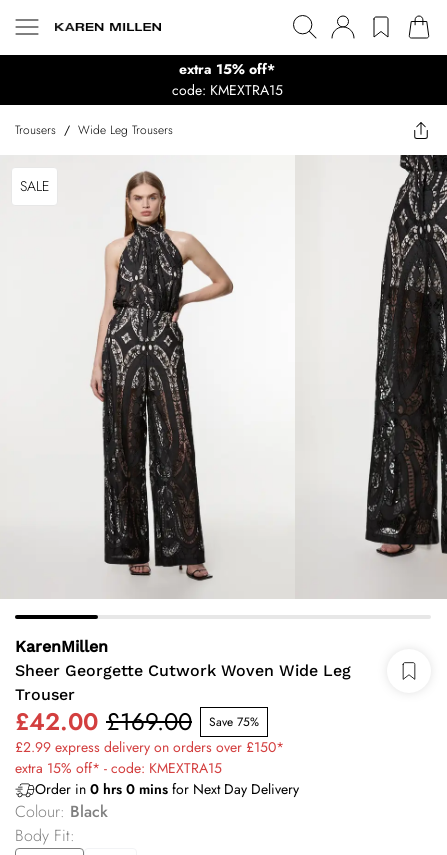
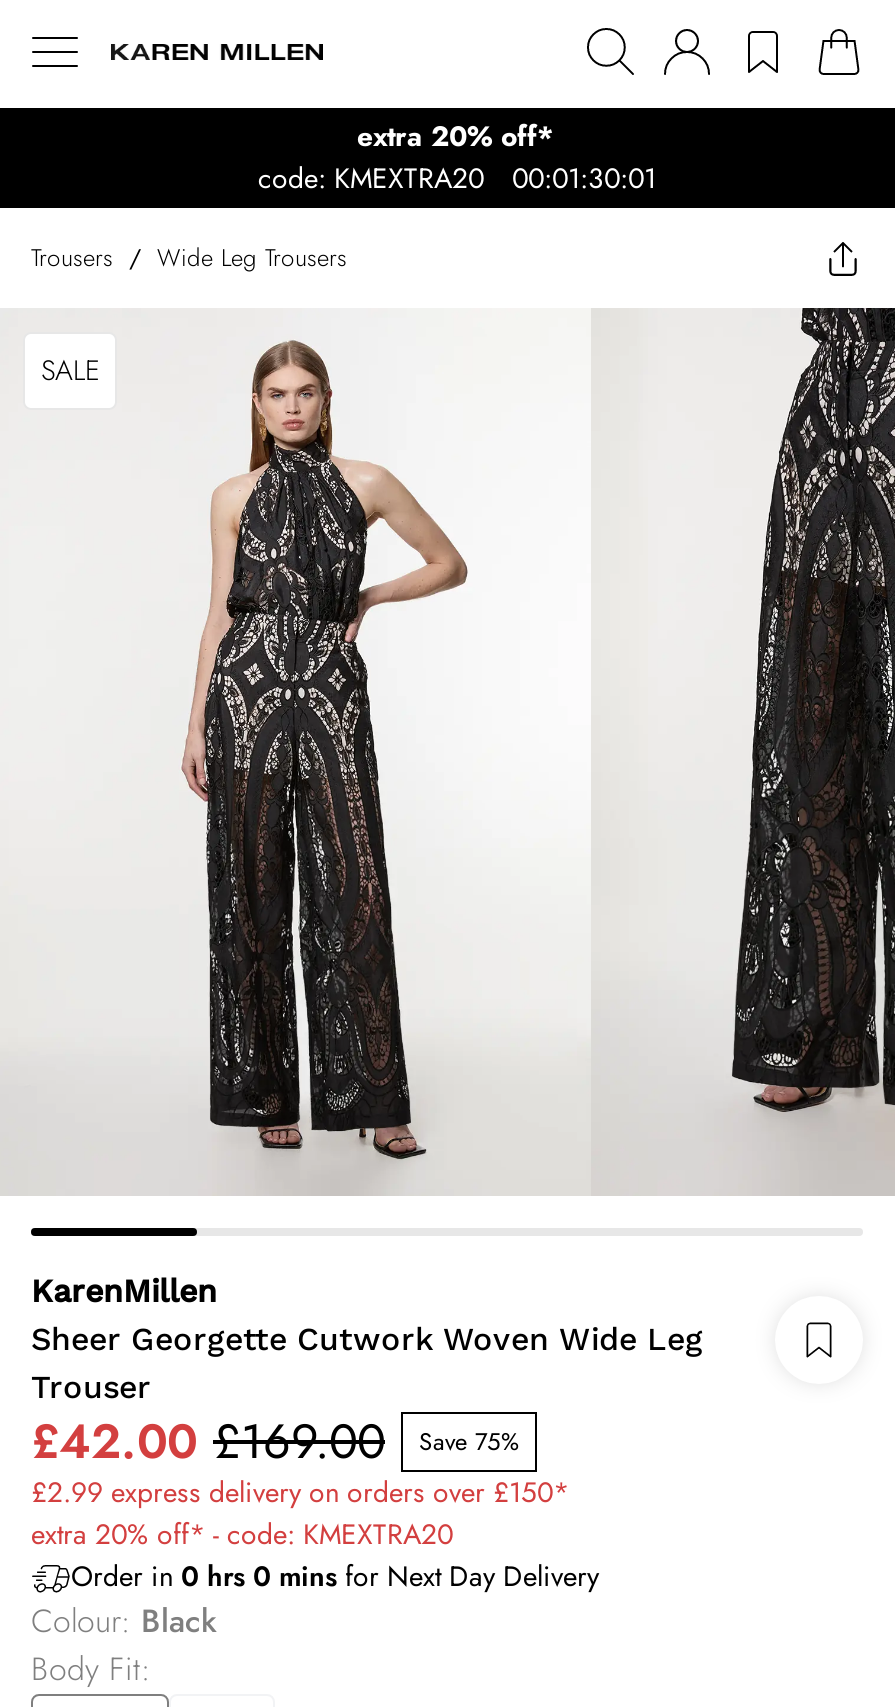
- extra 15% off*
- code: KMEXTRA15
+ extra 20% off*
+ code: KMEXTRA20
+ 00:01:30:01

- extra 15% off* - code: KMEXTRA15
+ extra 20% off* - code: KMEXTRA20
